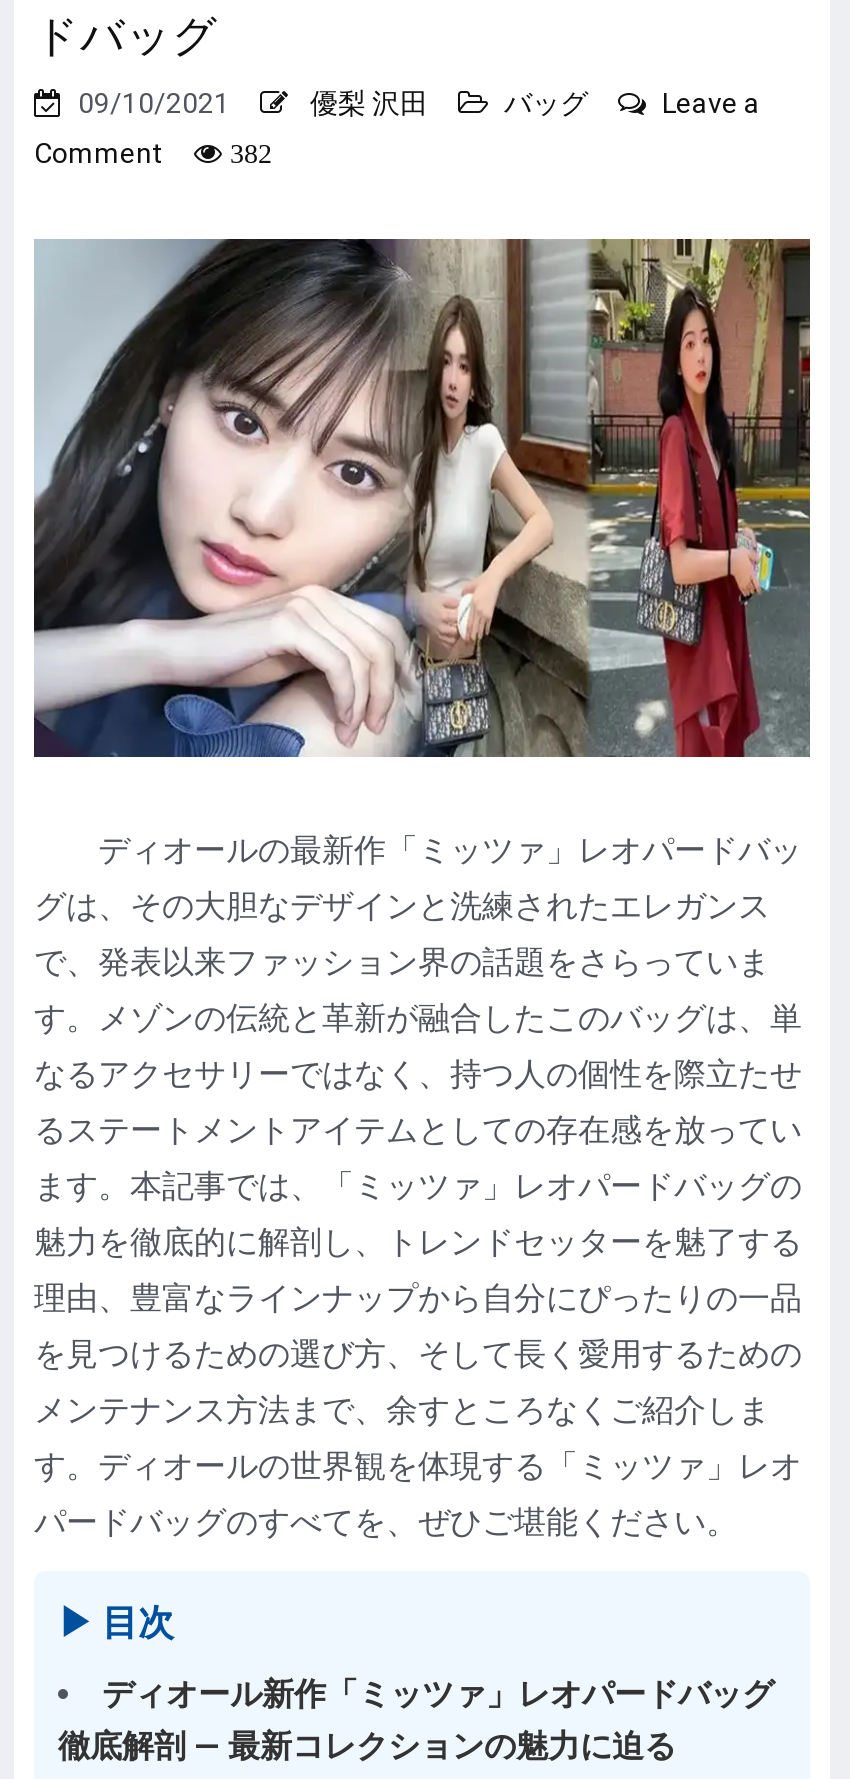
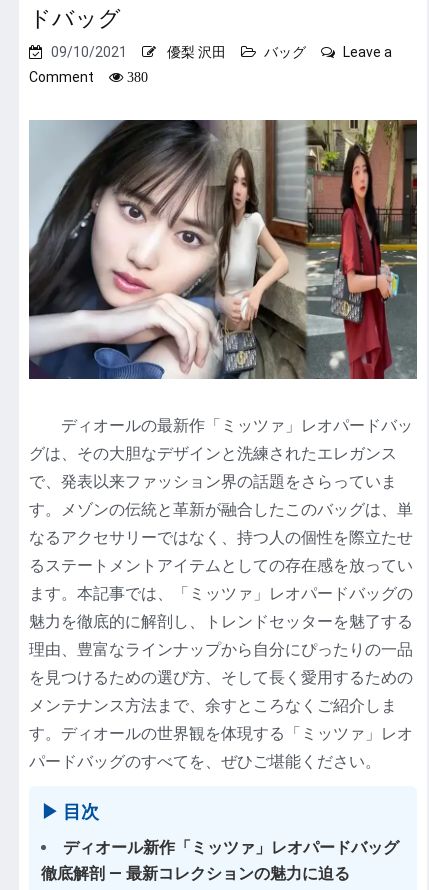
- 382
+ 380
